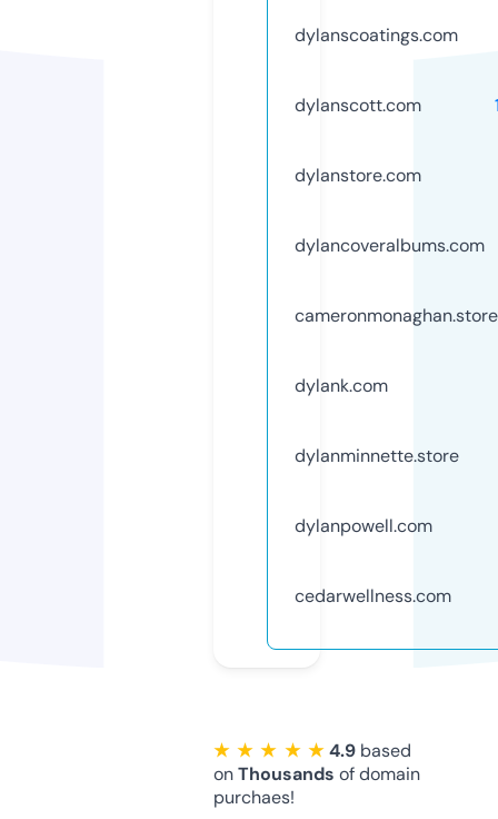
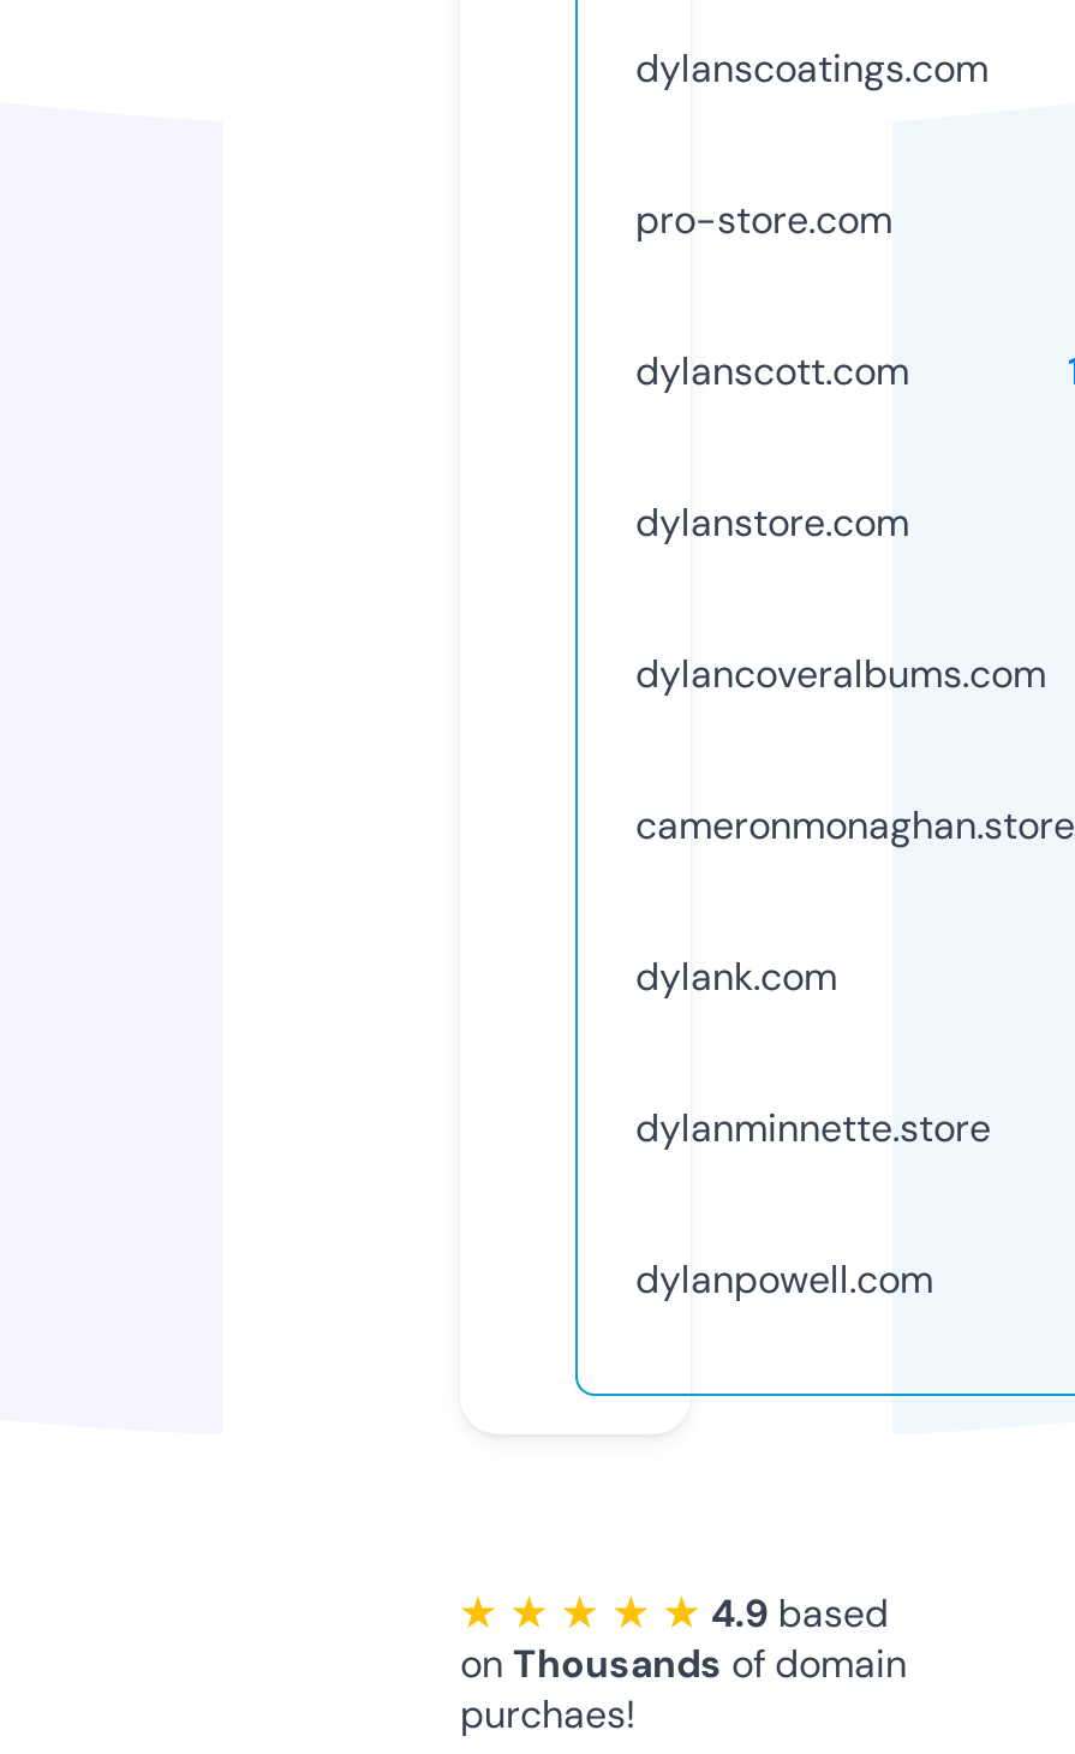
+ pro-store.com

moved down: dylanscott.com | dylanstore.com | dylancoveralbums.com | cameronmonaghan.store | dylank.com | dylanminnette.store | dylanpowell.com

- cedarwellness.com
